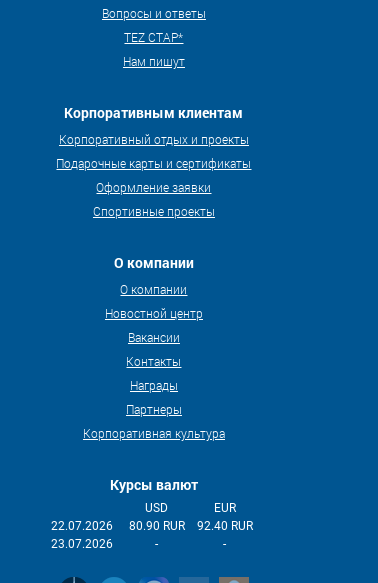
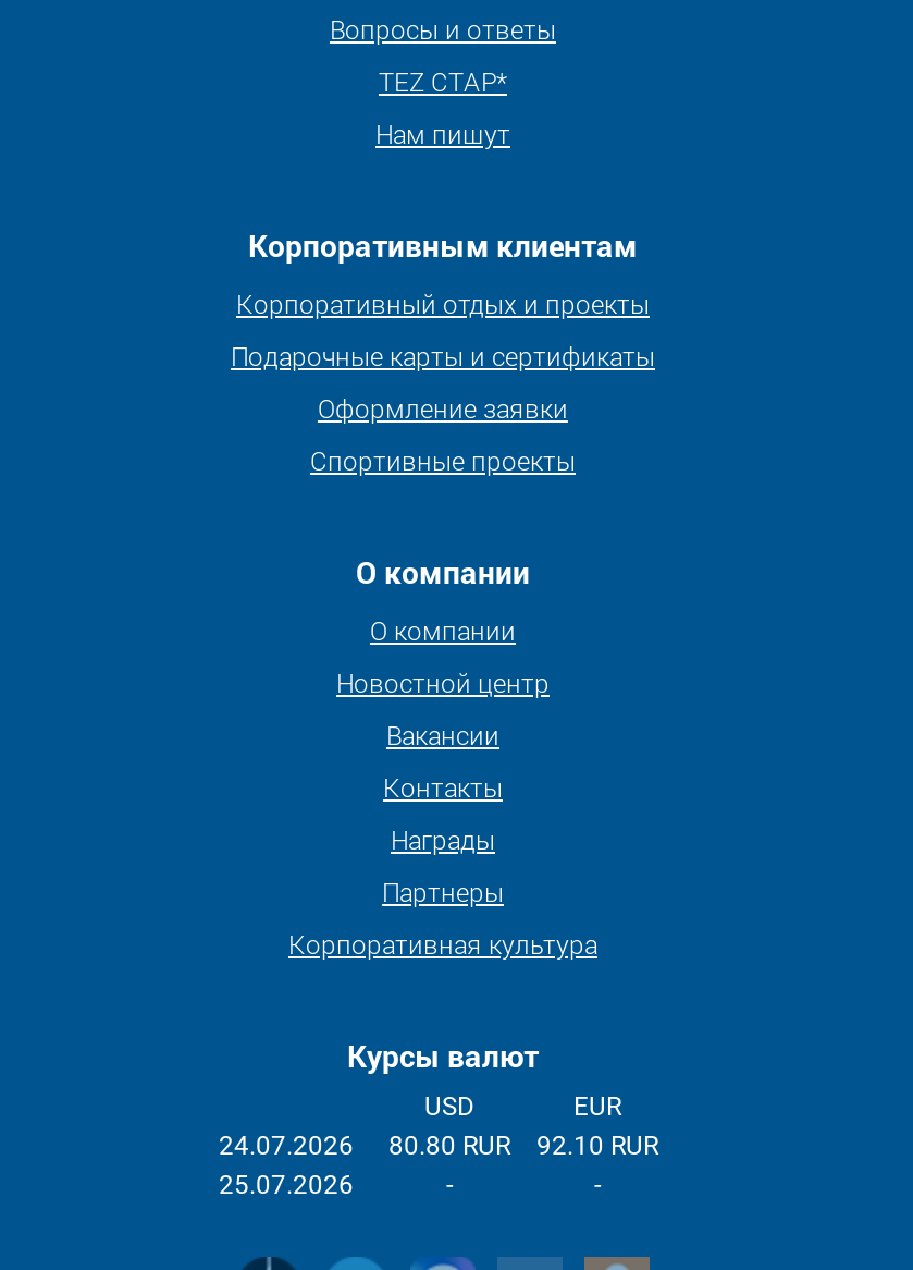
- 22.07.2026
+ 24.07.2026

- 80.90 RUR
+ 80.80 RUR

- 92.40 RUR
+ 92.10 RUR

- 23.07.2026
+ 25.07.2026
